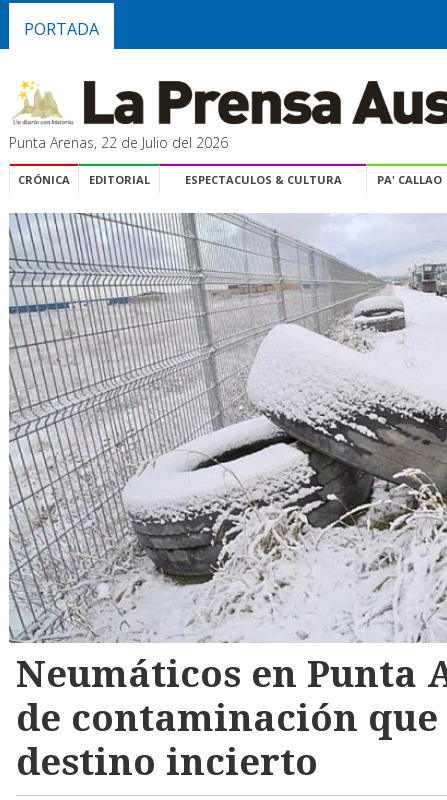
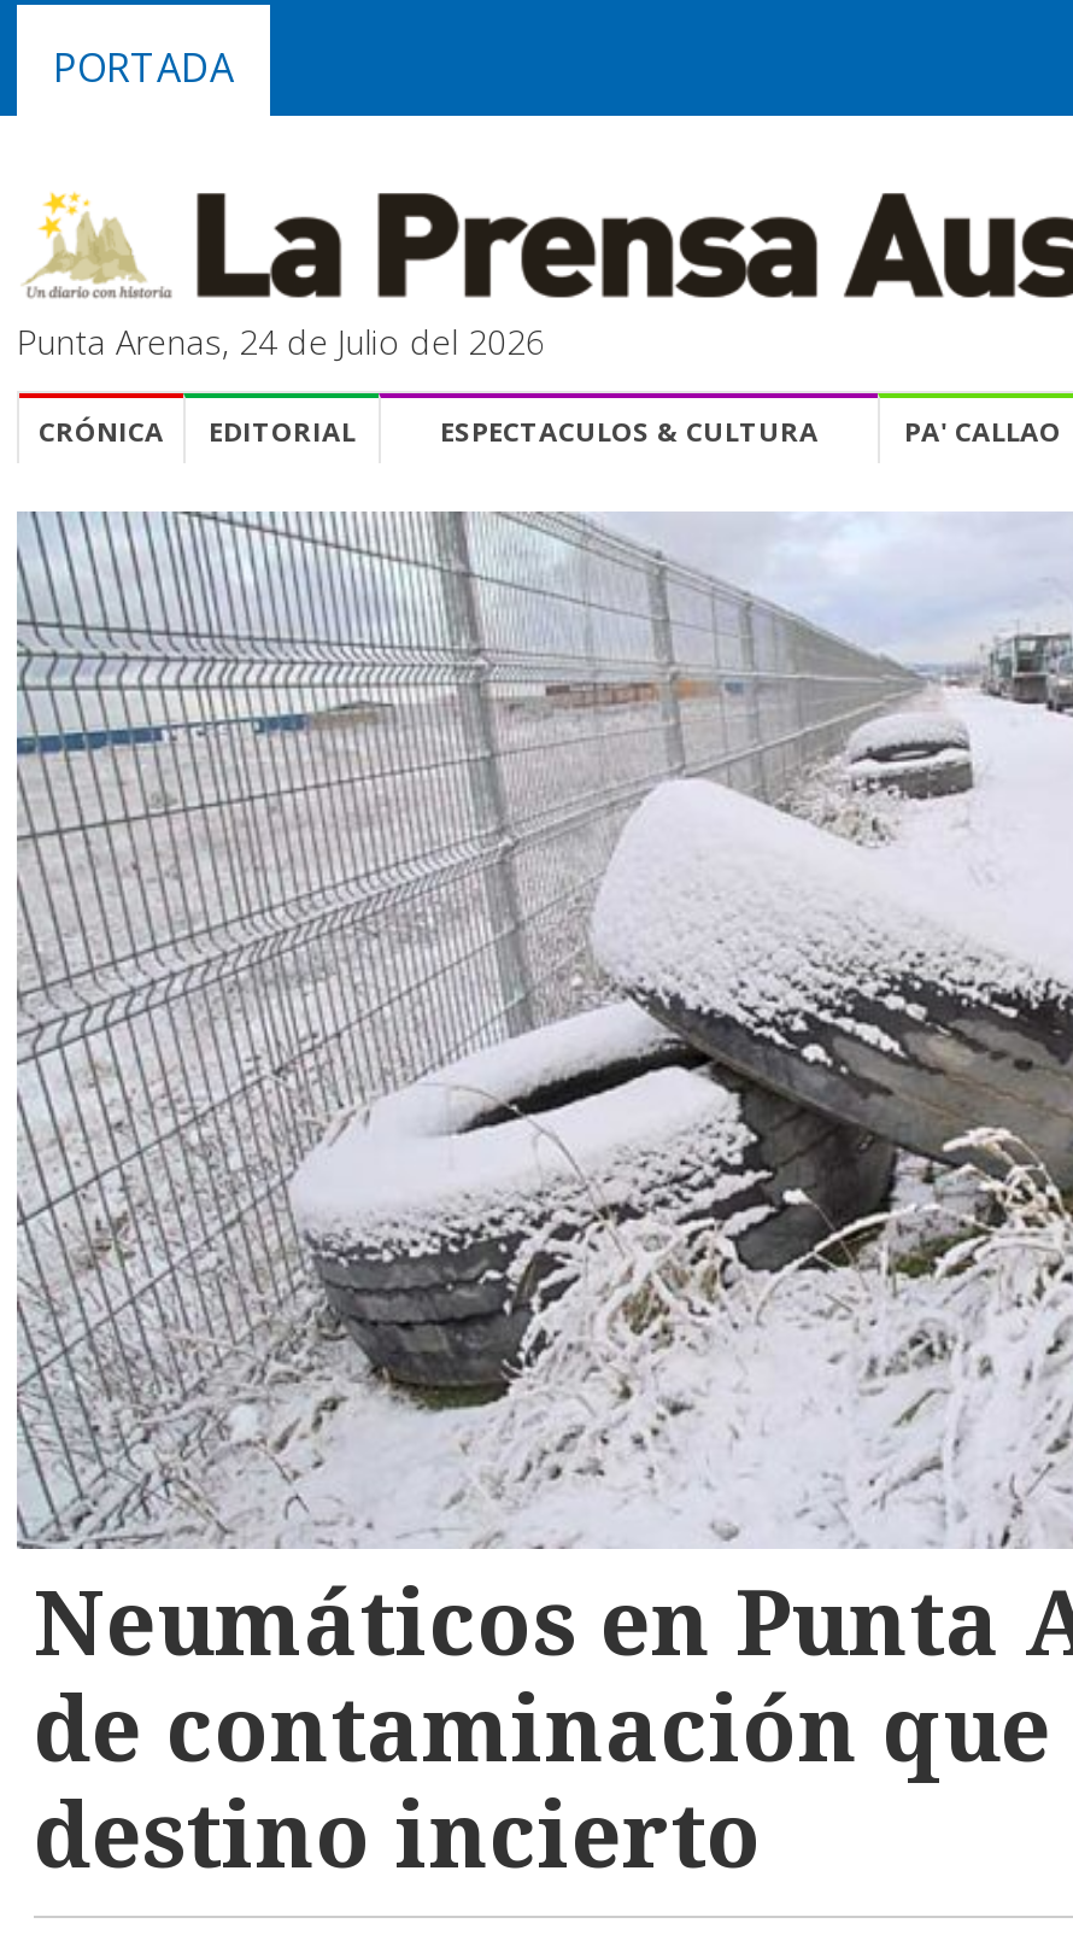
- Punta Arenas, 22 de Julio del 2026
+ Punta Arenas, 24 de Julio del 2026
